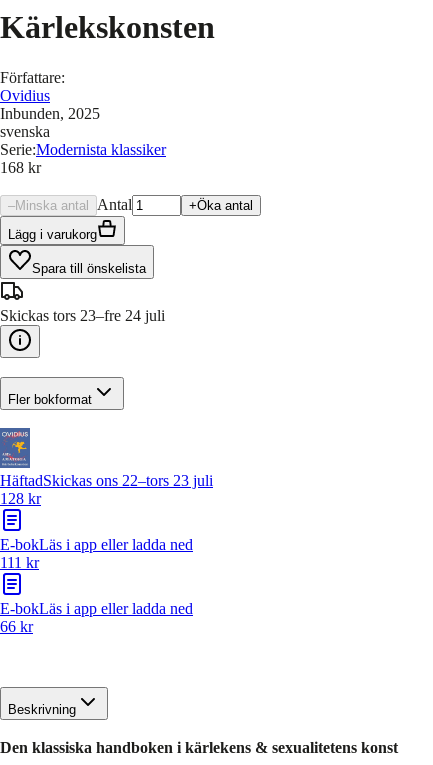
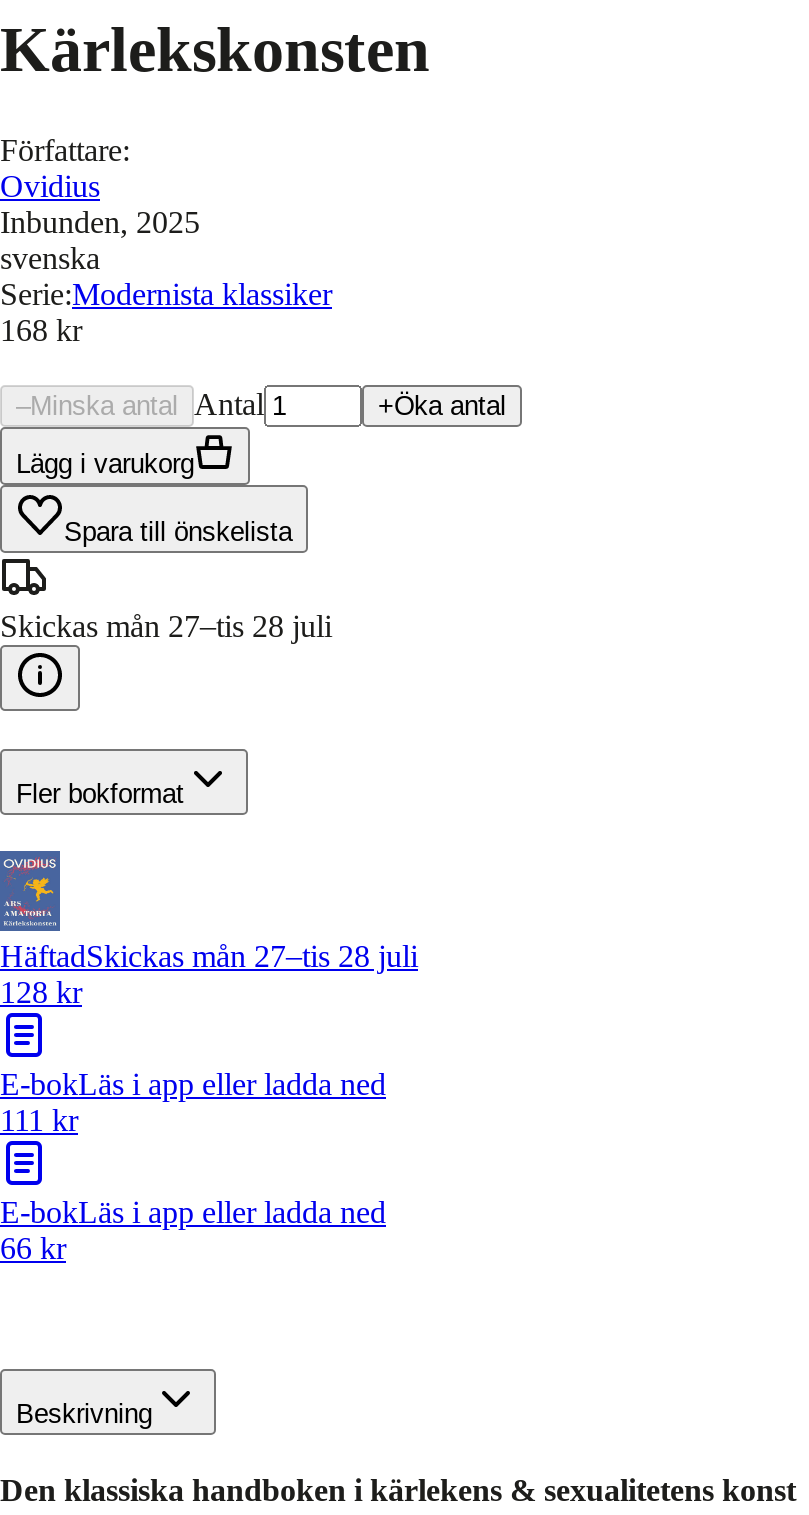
- Skickas tors 23–fre 24 juli
+ Skickas mån 27–tis 28 juli

- HäftadSkickas ons 22–tors 23 juli
+ HäftadSkickas mån 27–tis 28 juli
